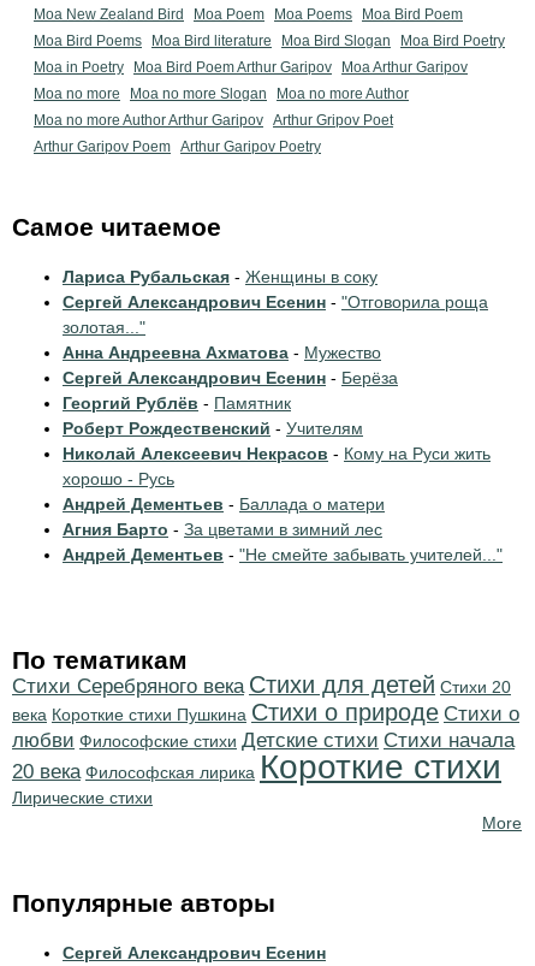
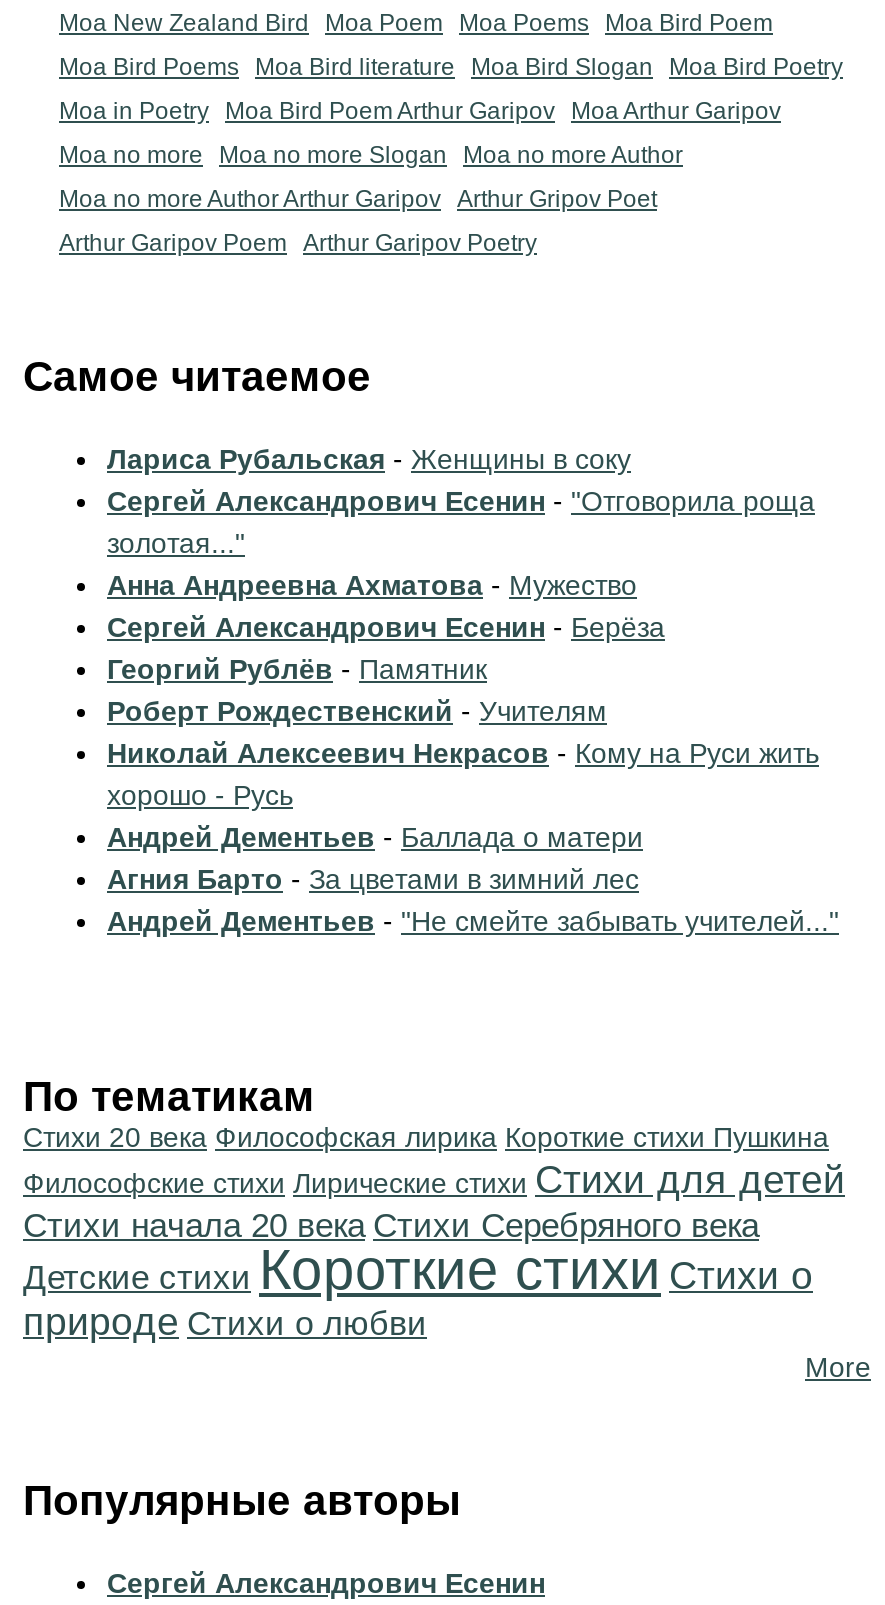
- Cтихи Серебряного века Стихи для детей Стихи 20
- века Короткие стихи Пушкина Стихи о природе Стихи о
- любви Философские стихи Детские стихи Cтихи начала
- 20 века Философская лирика Короткие стихи
- Лирические стихи
+ Стихи 20 века Философская лирика Короткие стихи Пушкина
+ Философские стихи Лирические стихи Стихи для детей
+ Cтихи начала 20 века Cтихи Серебряного века
+ Детские стихи Короткие стихи Стихи о
+ природе Стихи о любви
